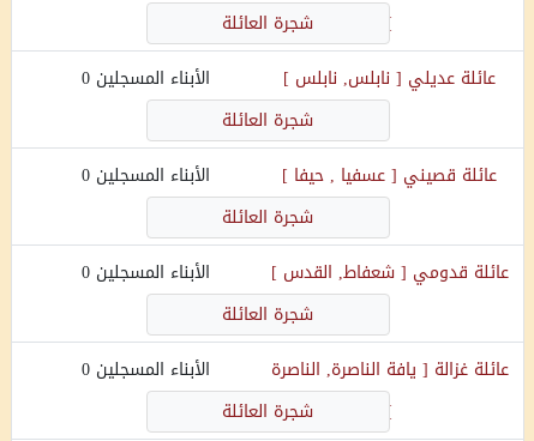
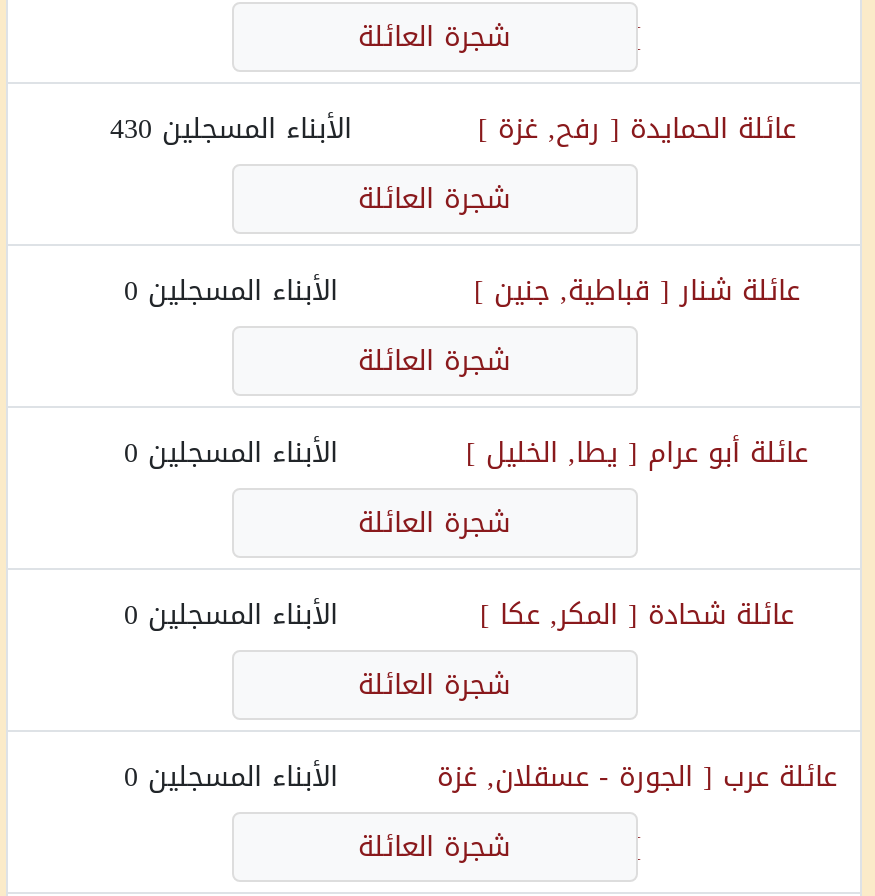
- عائلة عديلي [ نابلس, نابلس ]
+ عائلة الحمايدة [ رفح, غزة ]
+ الأبناء المسجلين 430
+ شجرة العائلة
+ عائلة شنار [ قباطية, جنين ]

- عائلة قصيني [ عسفيا , حيفا ]
+ عائلة أبو عرام [ يطا, الخليل ]

- عائلة قدومي [ شعفاط, القدس ]
+ عائلة شحادة [ المكر, عكا ]

- عائلة غزالة [ يافة الناصرة, الناصرة
+ عائلة عرب [ الجورة - عسقلان, غزة
